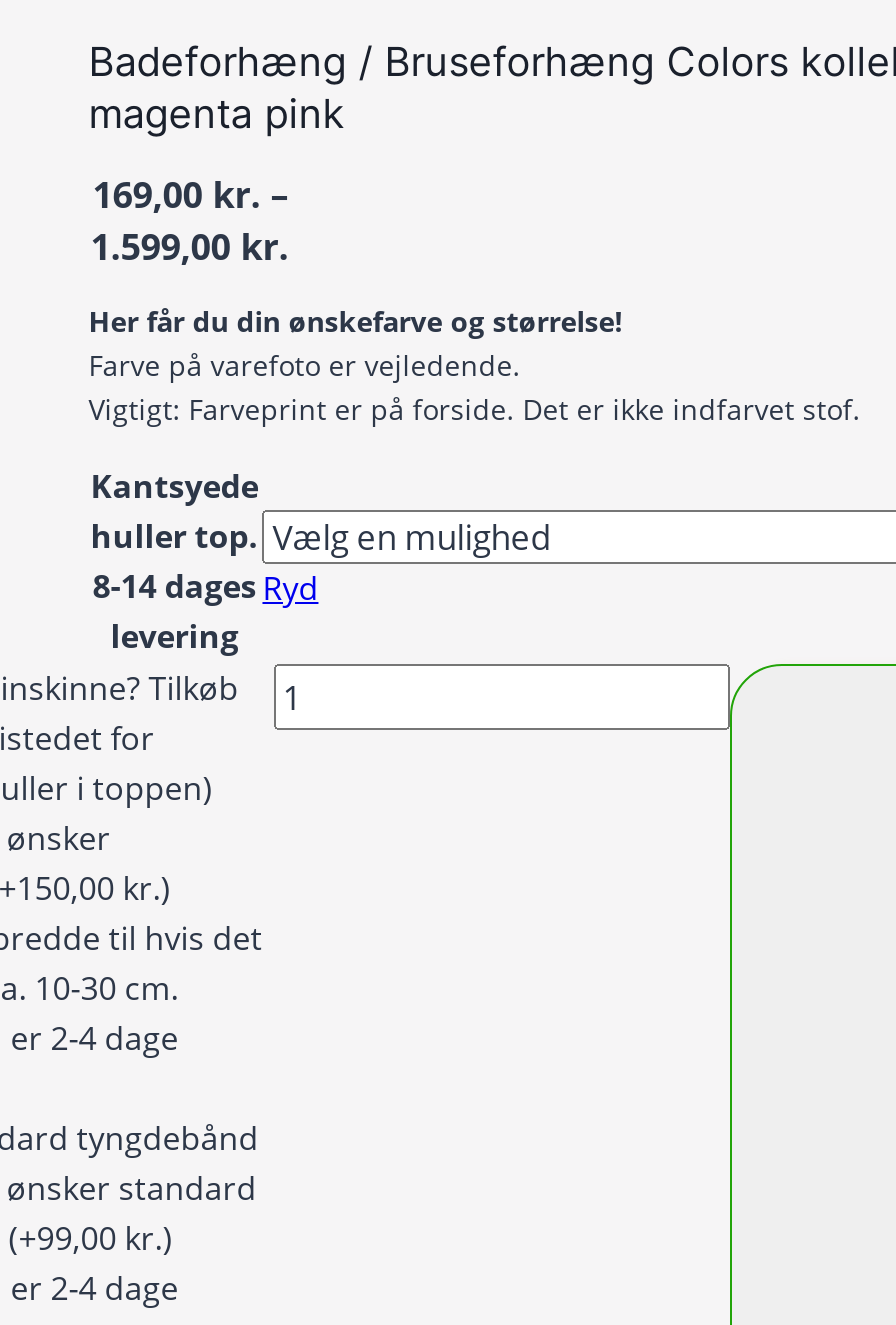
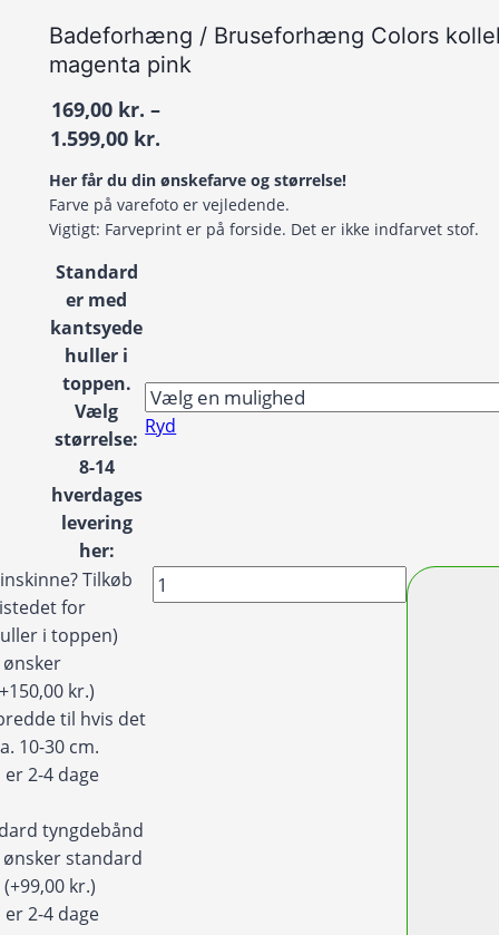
- Kantsyede
- huller top.
- 8-14 dages
+ Standard
+ er med
+ kantsyede
+ huller i
+ toppen.
+ Vælg
+ størrelse:
+ 8-14
+ hverdages

+ her:
